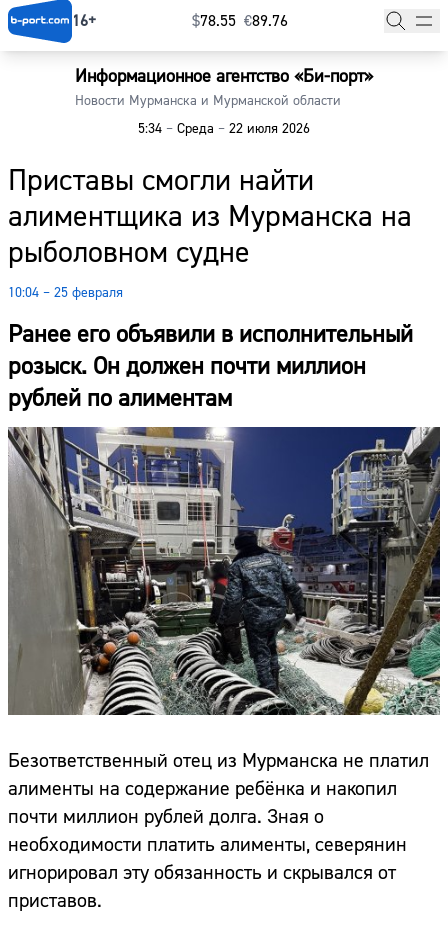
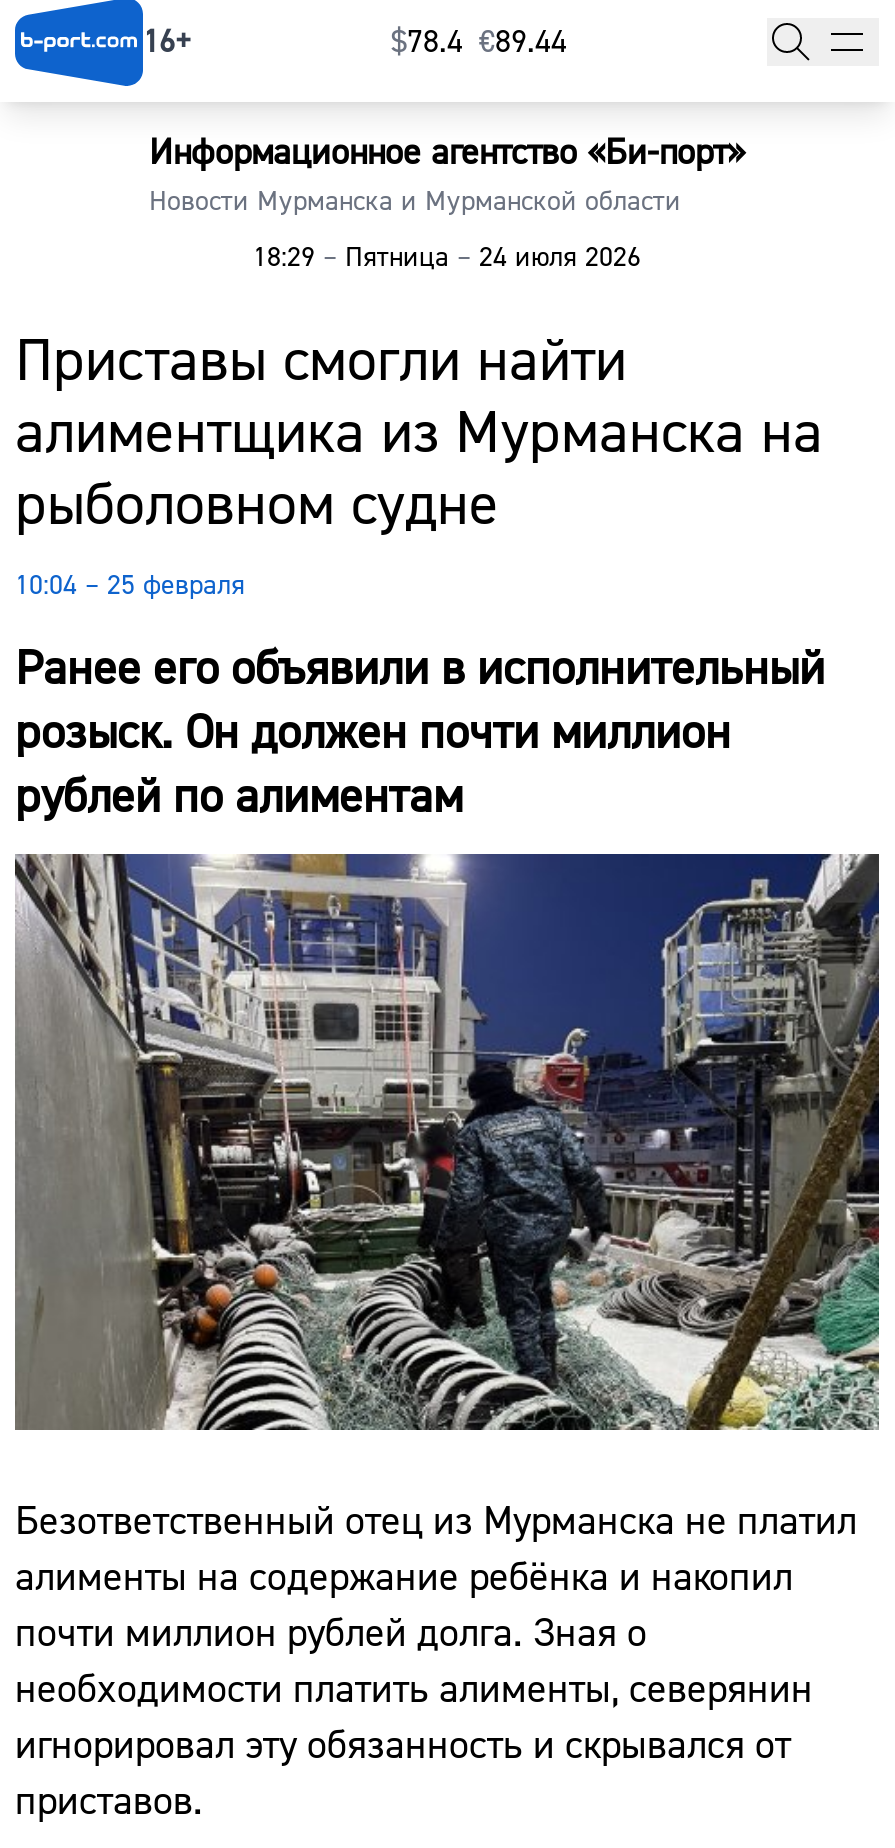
- $78.55 €89.76
+ $78.4 €89.44

- 5:34 – Среда – 22 июля 2026
+ 18:29 – Пятница – 24 июля 2026
